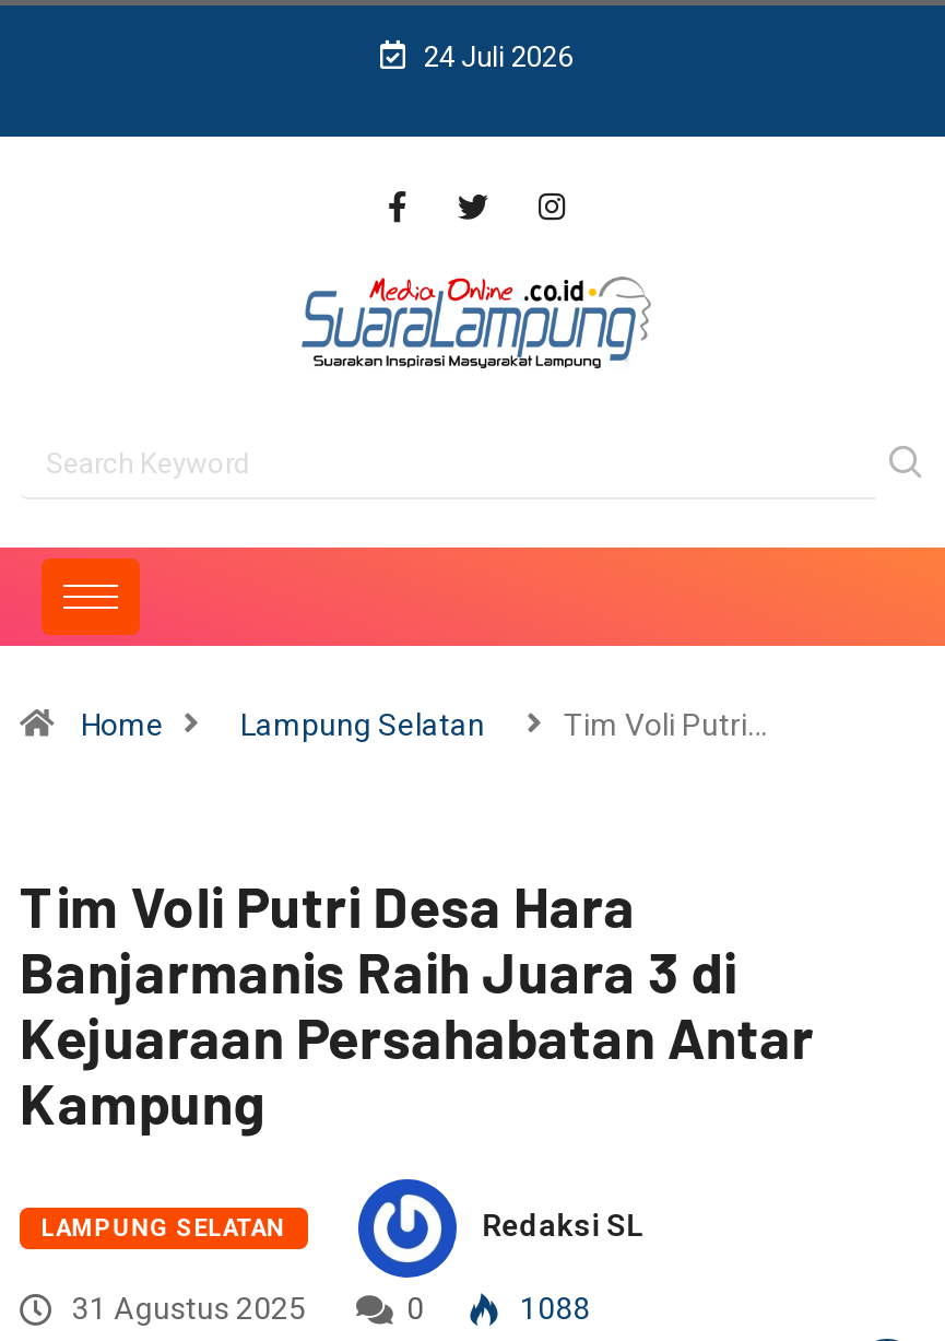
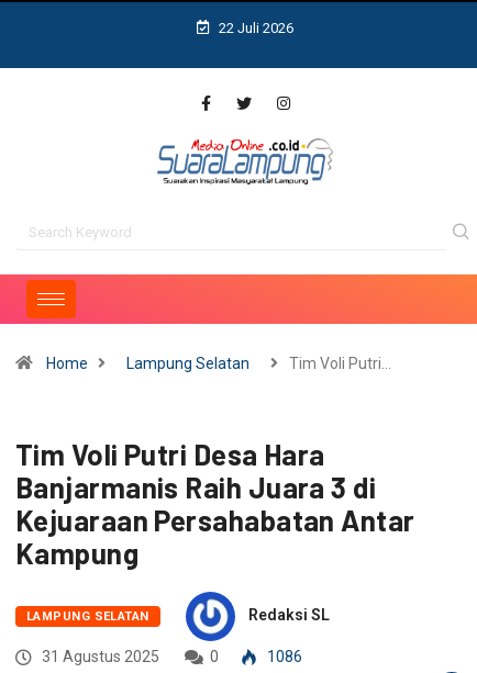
- 24 Juli 2026
+ 22 Juli 2026

- 1088
+ 1086
